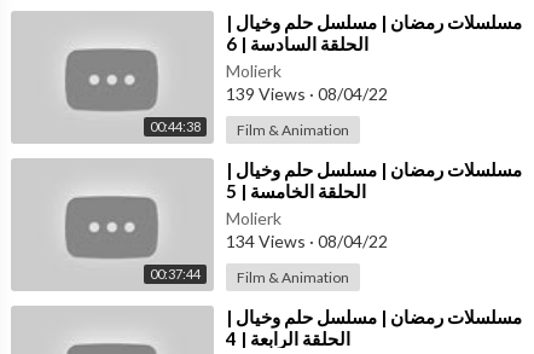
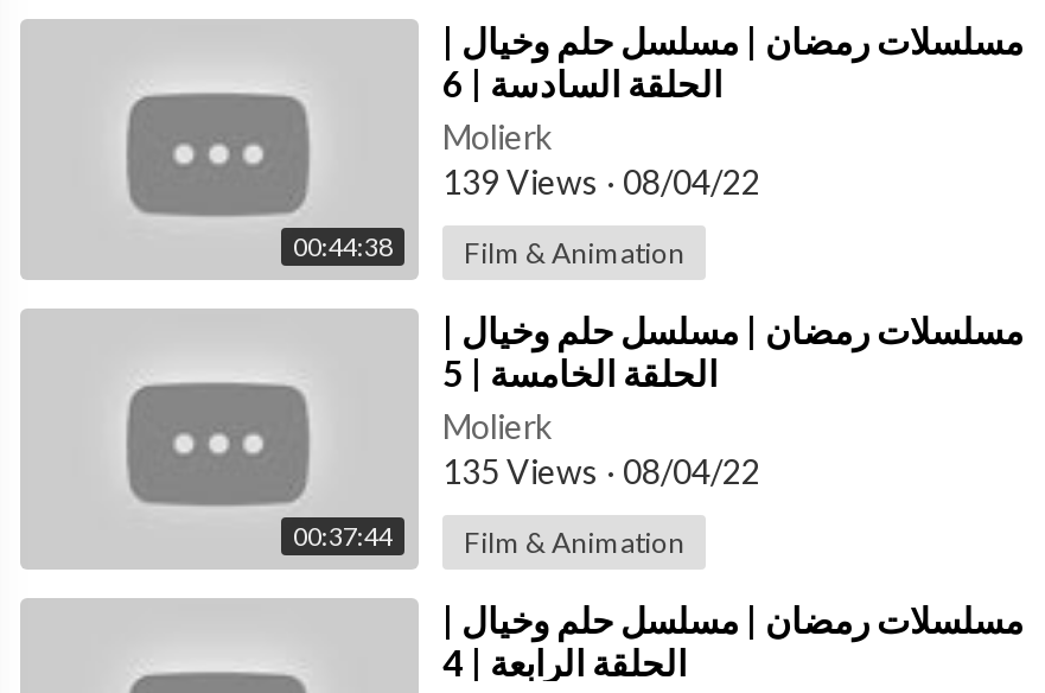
- 134 Views · 08/04/22
+ 135 Views · 08/04/22
